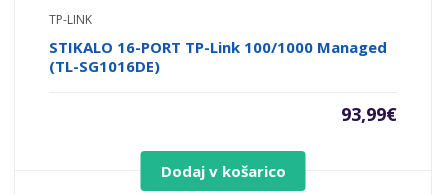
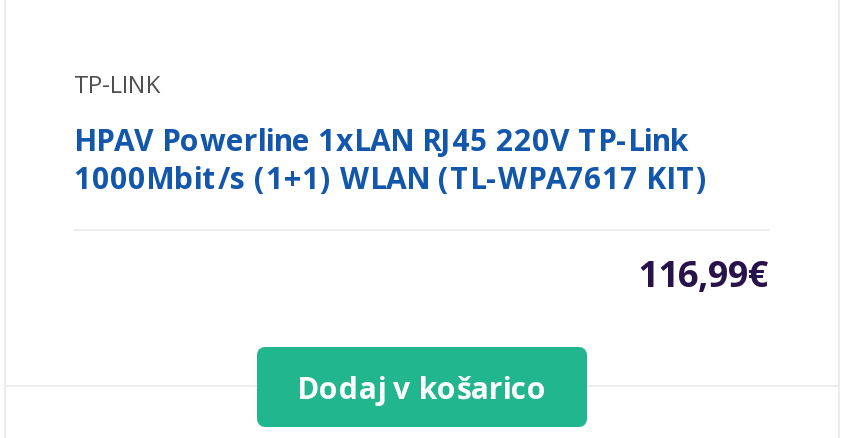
- STIKALO 16-PORT TP-Link 100/1000 Managed
- (TL-SG1016DE)
+ HPAV Powerline 1xLAN RJ45 220V TP-Link
+ 1000Mbit/s (1+1) WLAN (TL-WPA7617 KIT)

- 93,99€
+ 116,99€
